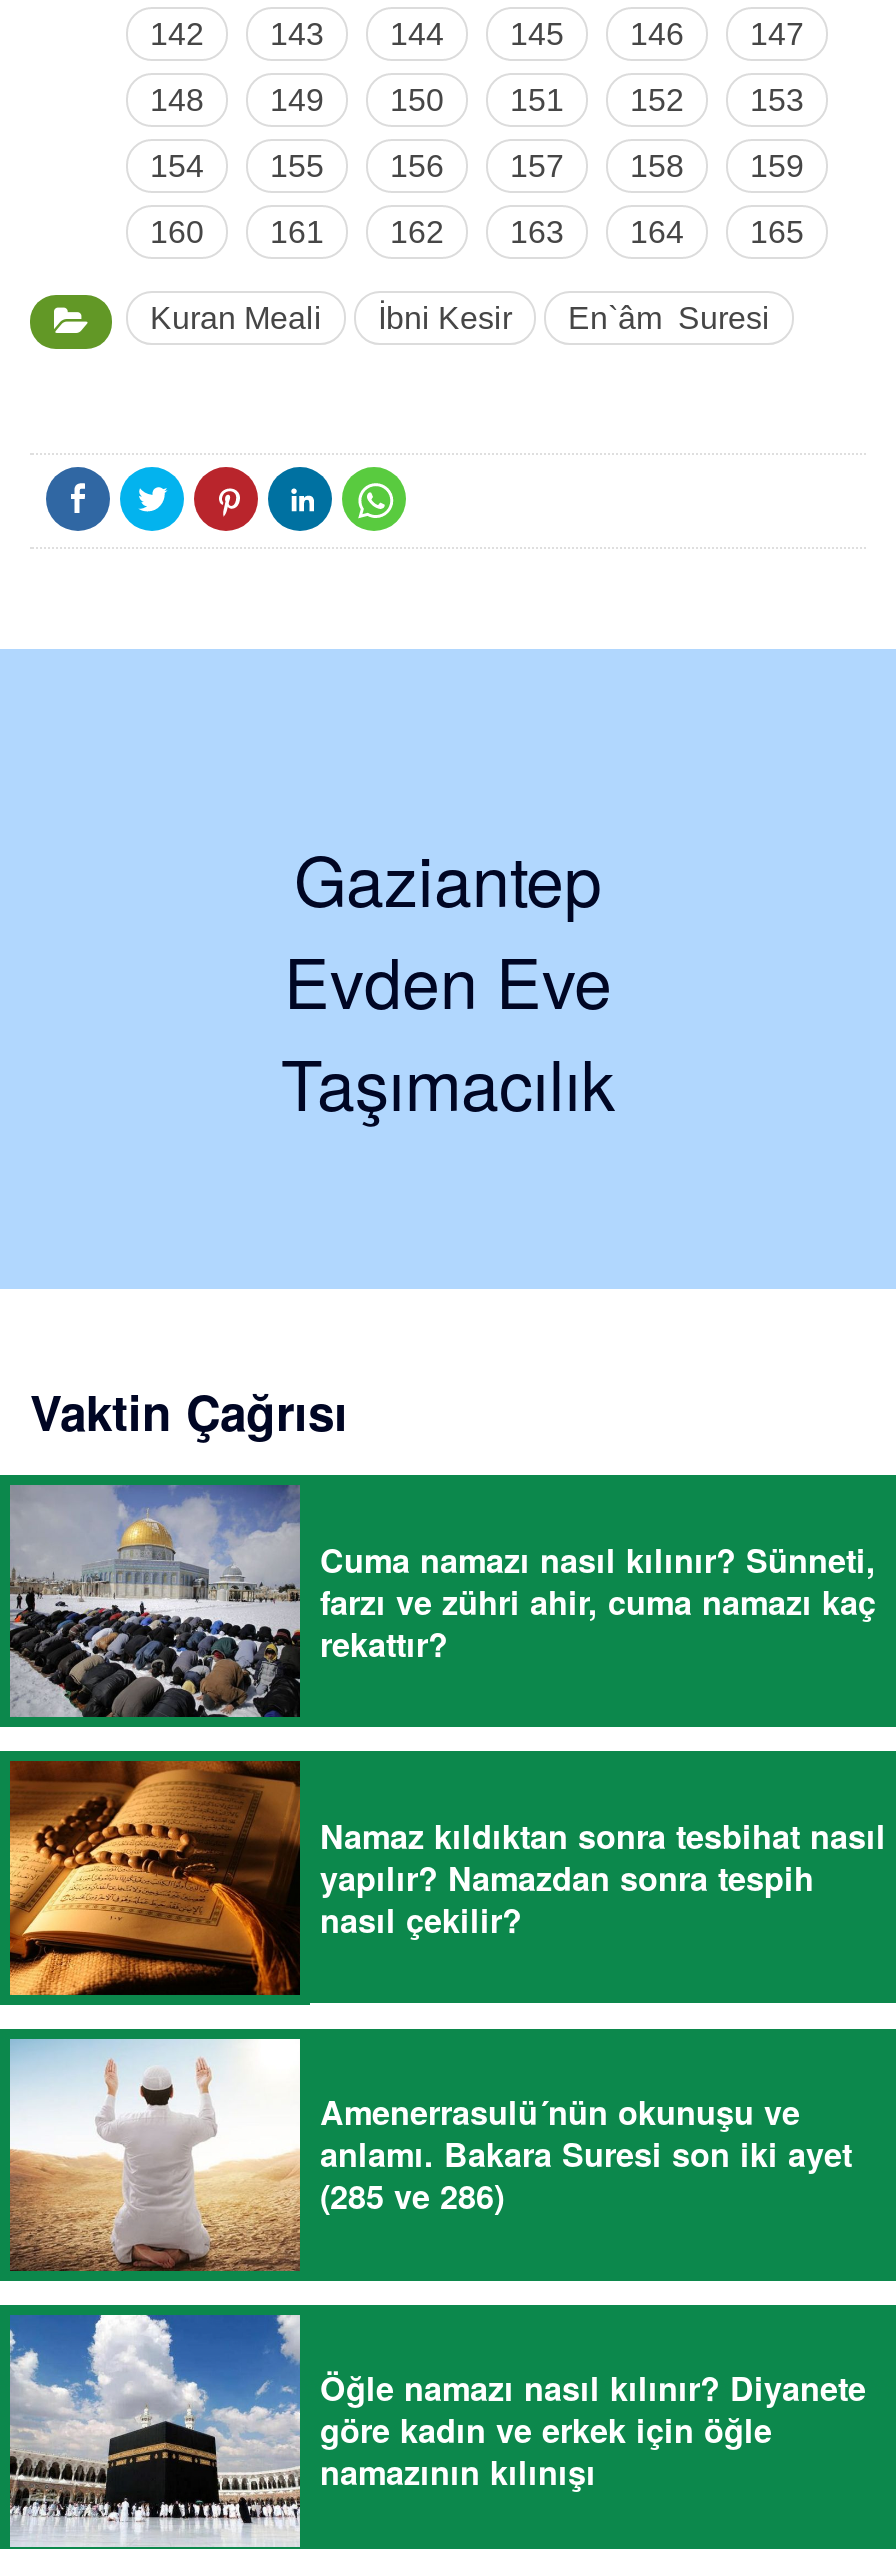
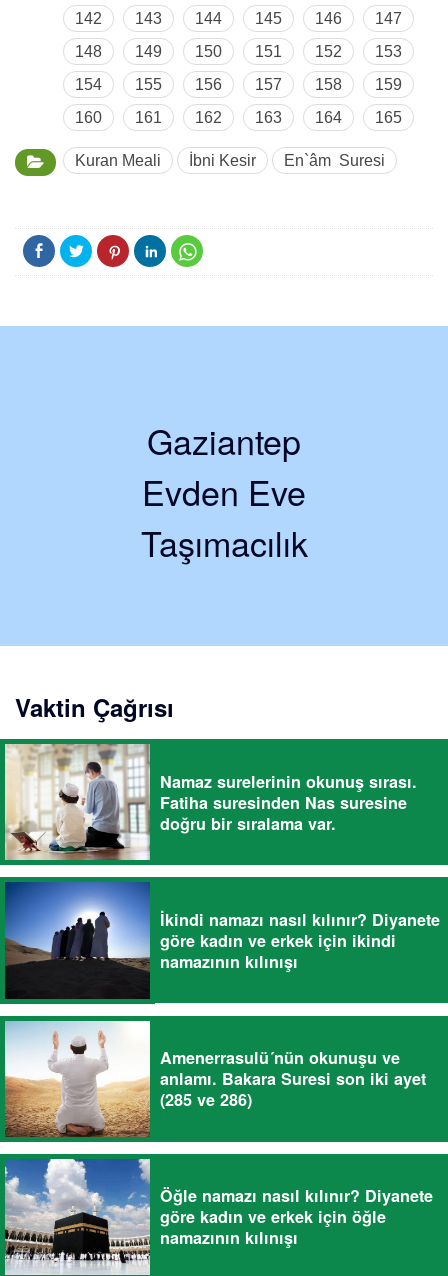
- [image]
- Cuma namazı nasıl kılınır? Sünneti,
- farzı ve zühri ahir, cuma namazı kaç
- rekattır?
+ [image]
+ Namaz surelerinin okunuş sırası.
+ Fatiha suresinden Nas suresine
+ doğru bir sıralama var.

- [image]
- Namaz kıldıktan sonra tesbihat nasıl
- yapılır? Namazdan sonra tespih
- nasıl çekilir?
+ [image]
+ İkindi namazı nasıl kılınır? Diyanete
+ göre kadın ve erkek için ikindi
+ namazının kılınışı
